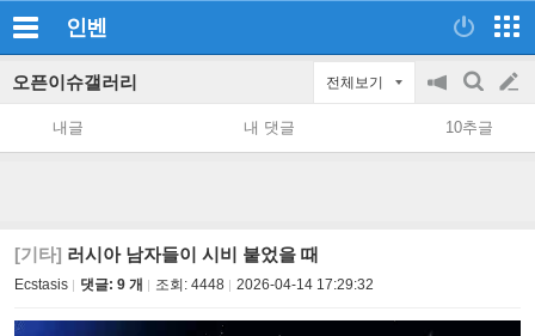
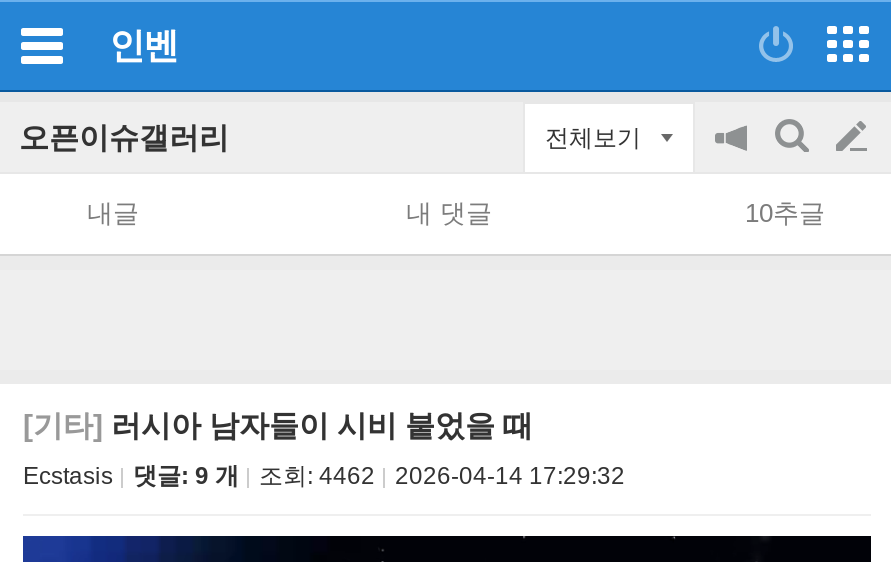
- Ecstasis 댓글: 9 개 조회: 4448 2026-04-14 17:29:32
+ Ecstasis 댓글: 9 개 조회: 4462 2026-04-14 17:29:32
